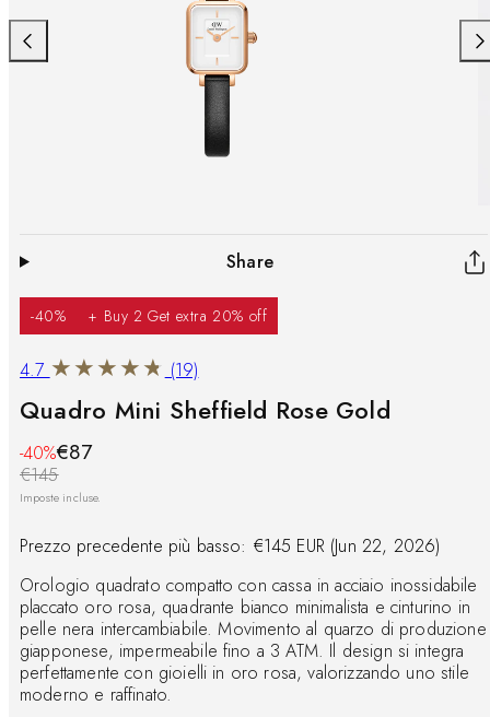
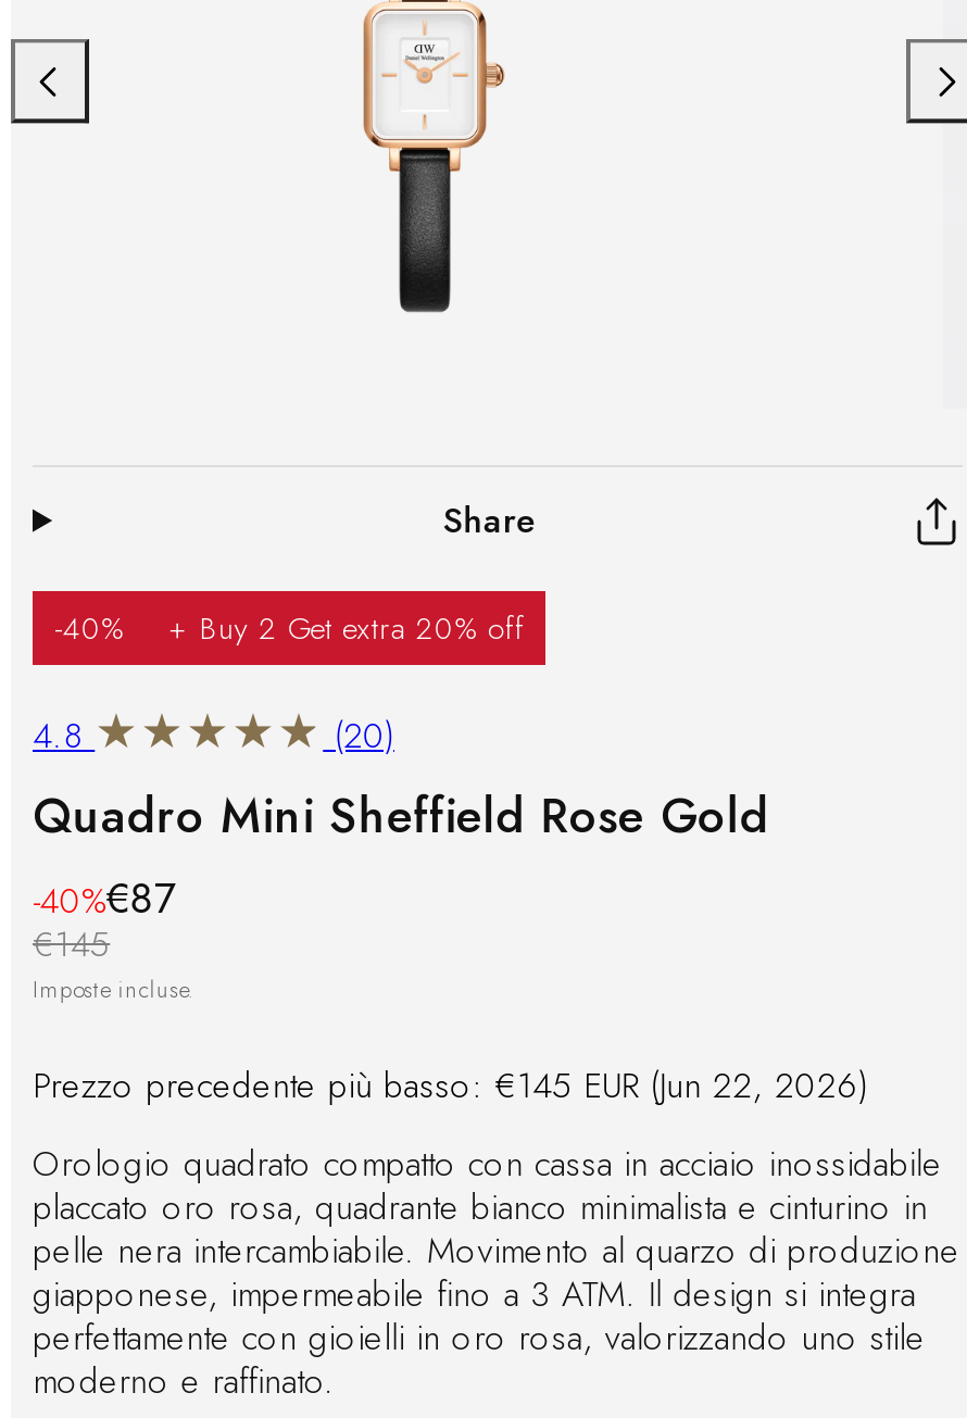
- 4.7
+ 4.8

- (19)
+ (20)
